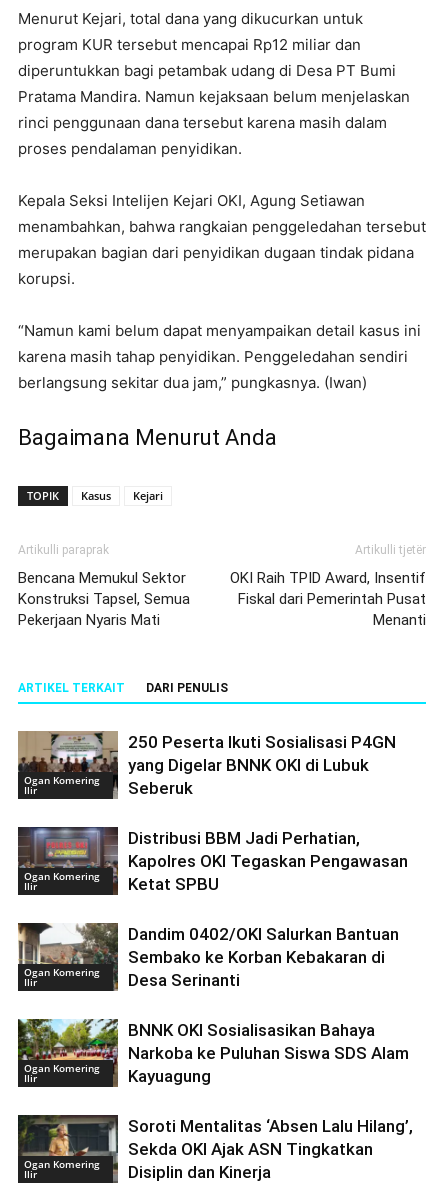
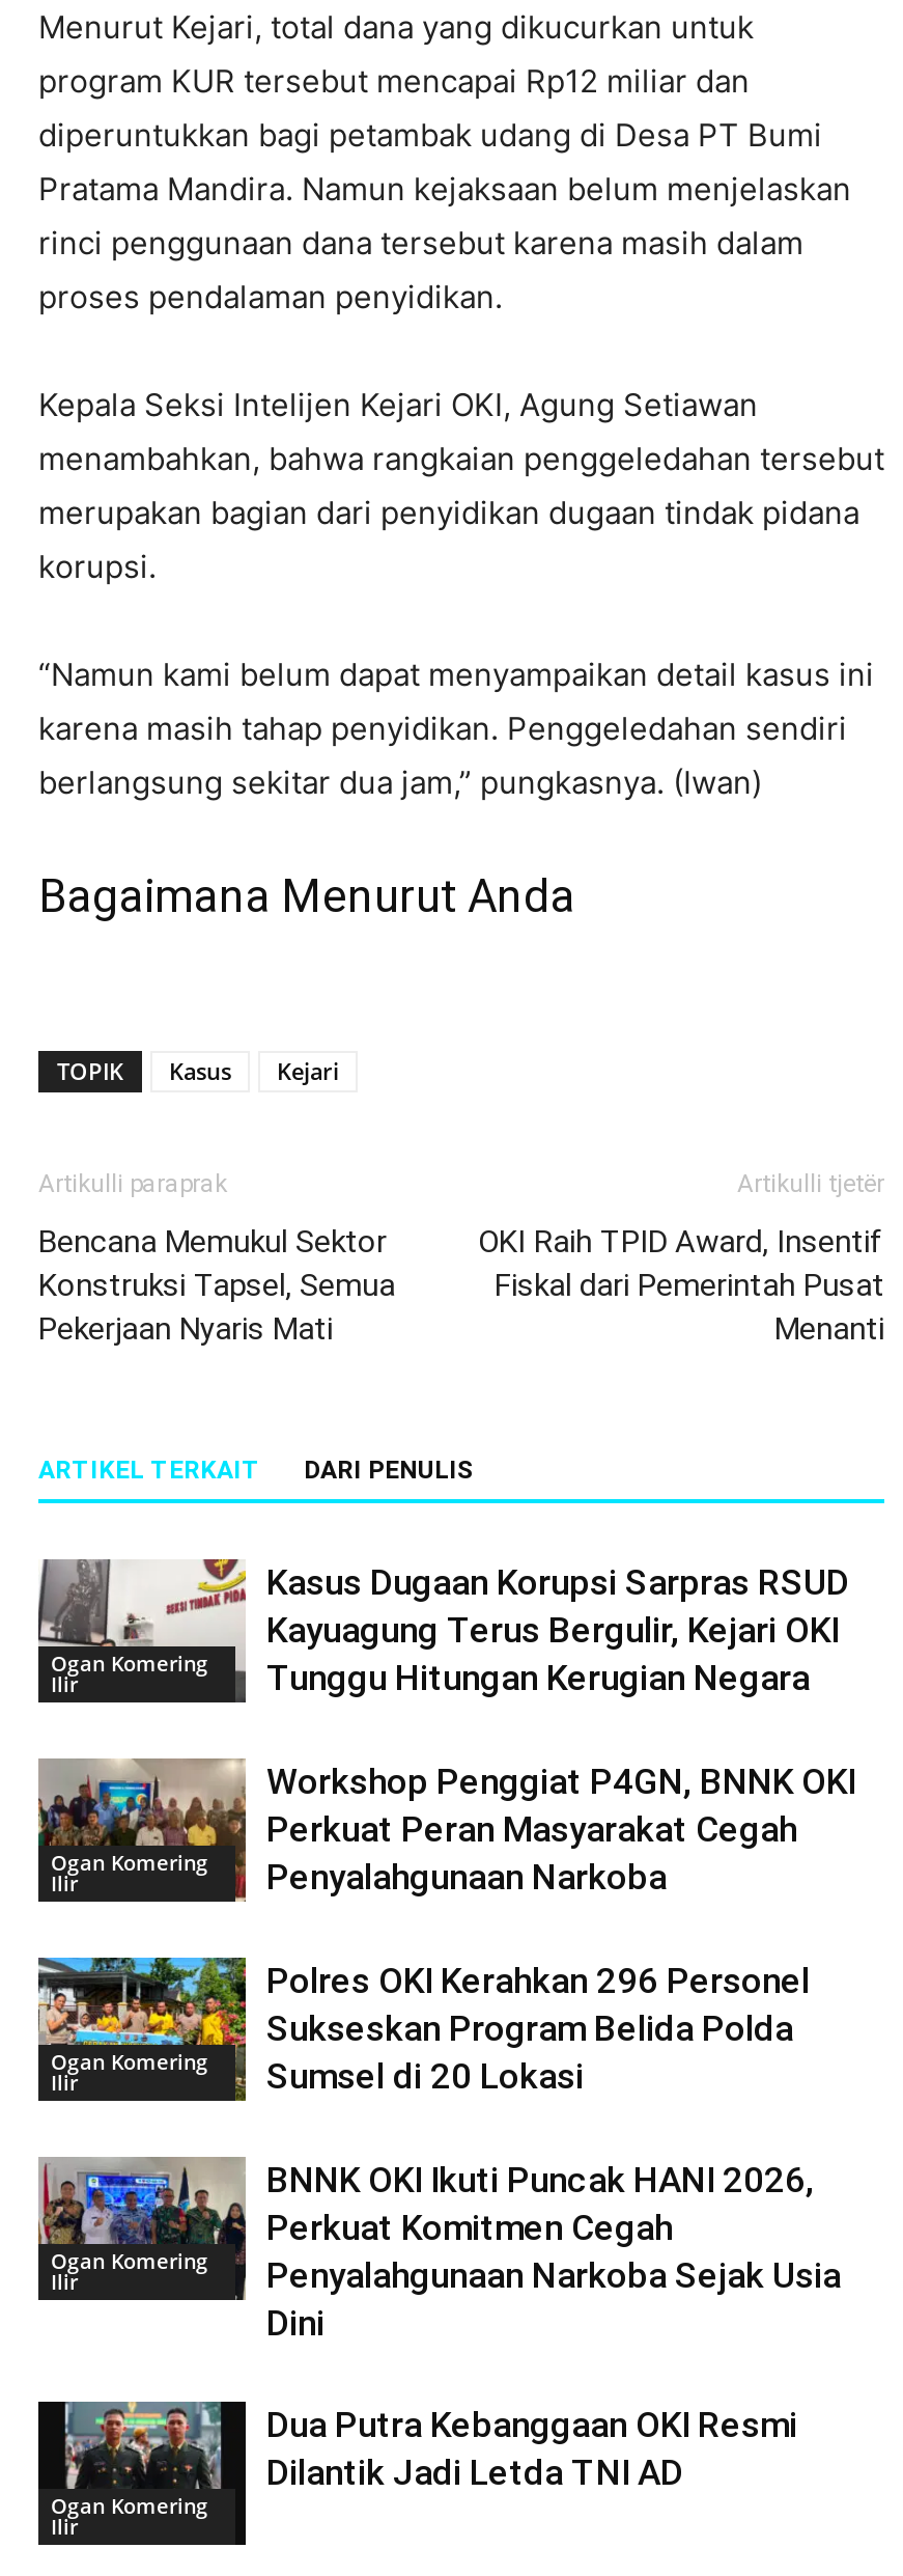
- [image]
- 250 Peserta Ikuti Sosialisasi P4GN
- yang Digelar BNNK OKI di Lubuk
- Seberuk
+ [image]
+ Kasus Dugaan Korupsi Sarpras RSUD
+ Kayuagung Terus Bergulir, Kejari OKI
+ Tunggu Hitungan Kerugian Negara

- [image]
- Distribusi BBM Jadi Perhatian,
- Kapolres OKI Tegaskan Pengawasan
- Ketat SPBU
+ [image]
+ Workshop Penggiat P4GN, BNNK OKI
+ Perkuat Peran Masyarakat Cegah
+ Penyalahgunaan Narkoba

- [image]
- Dandim 0402/OKI Salurkan Bantuan
- Sembako ke Korban Kebakaran di
- Desa Serinanti
+ [image]
+ Polres OKI Kerahkan 296 Personel
+ Sukseskan Program Belida Polda
+ Sumsel di 20 Lokasi

- [image]
- BNNK OKI Sosialisasikan Bahaya
- Narkoba ke Puluhan Siswa SDS Alam
- Kayuagung
+ [image]
+ BNNK OKI Ikuti Puncak HANI 2026,
+ Perkuat Komitmen Cegah
+ Penyalahgunaan Narkoba Sejak Usia
+ Dini

- [image]
- Soroti Mentalitas ‘Absen Lalu Hilang’,
- Sekda OKI Ajak ASN Tingkatkan
- Disiplin dan Kinerja
+ [image]
+ Dua Putra Kebanggaan OKI Resmi
+ Dilantik Jadi Letda TNI AD
